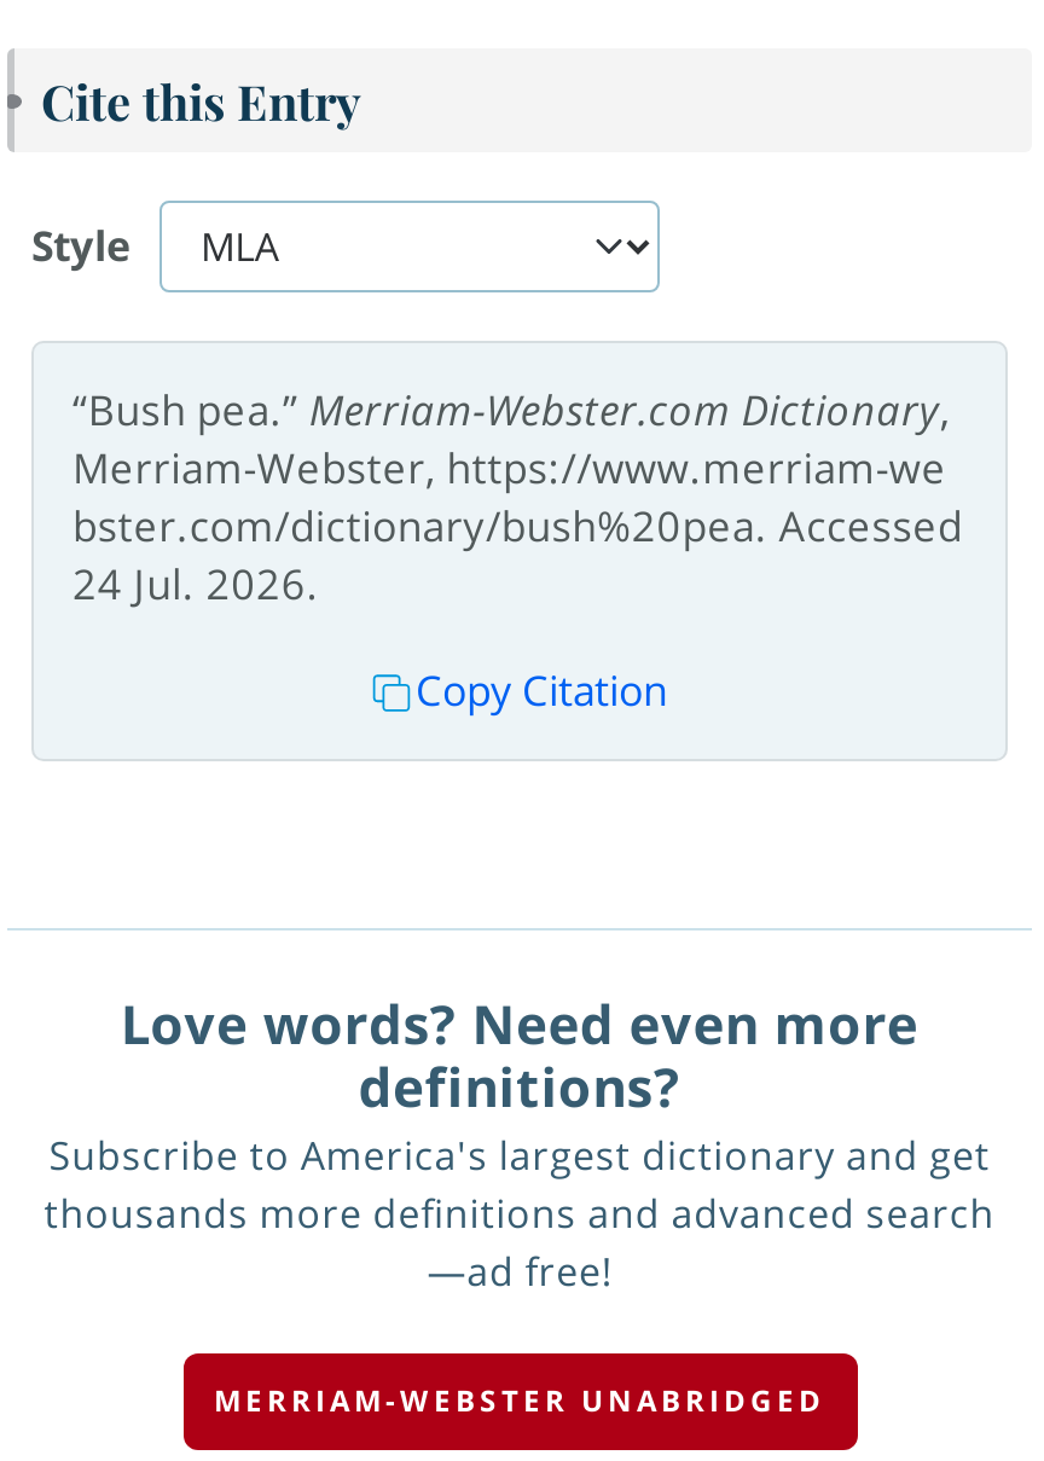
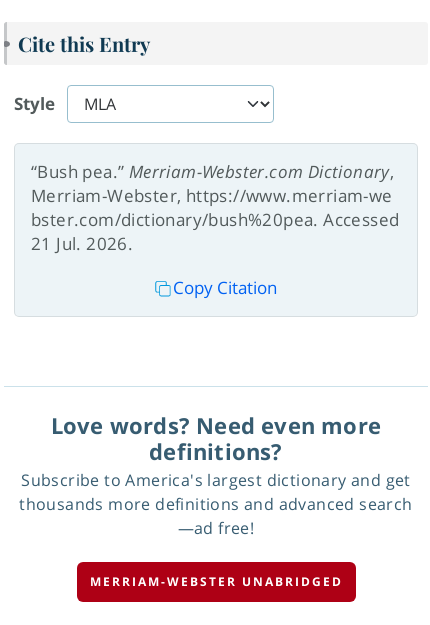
- 24 Jul. 2026.
+ 21 Jul. 2026.
